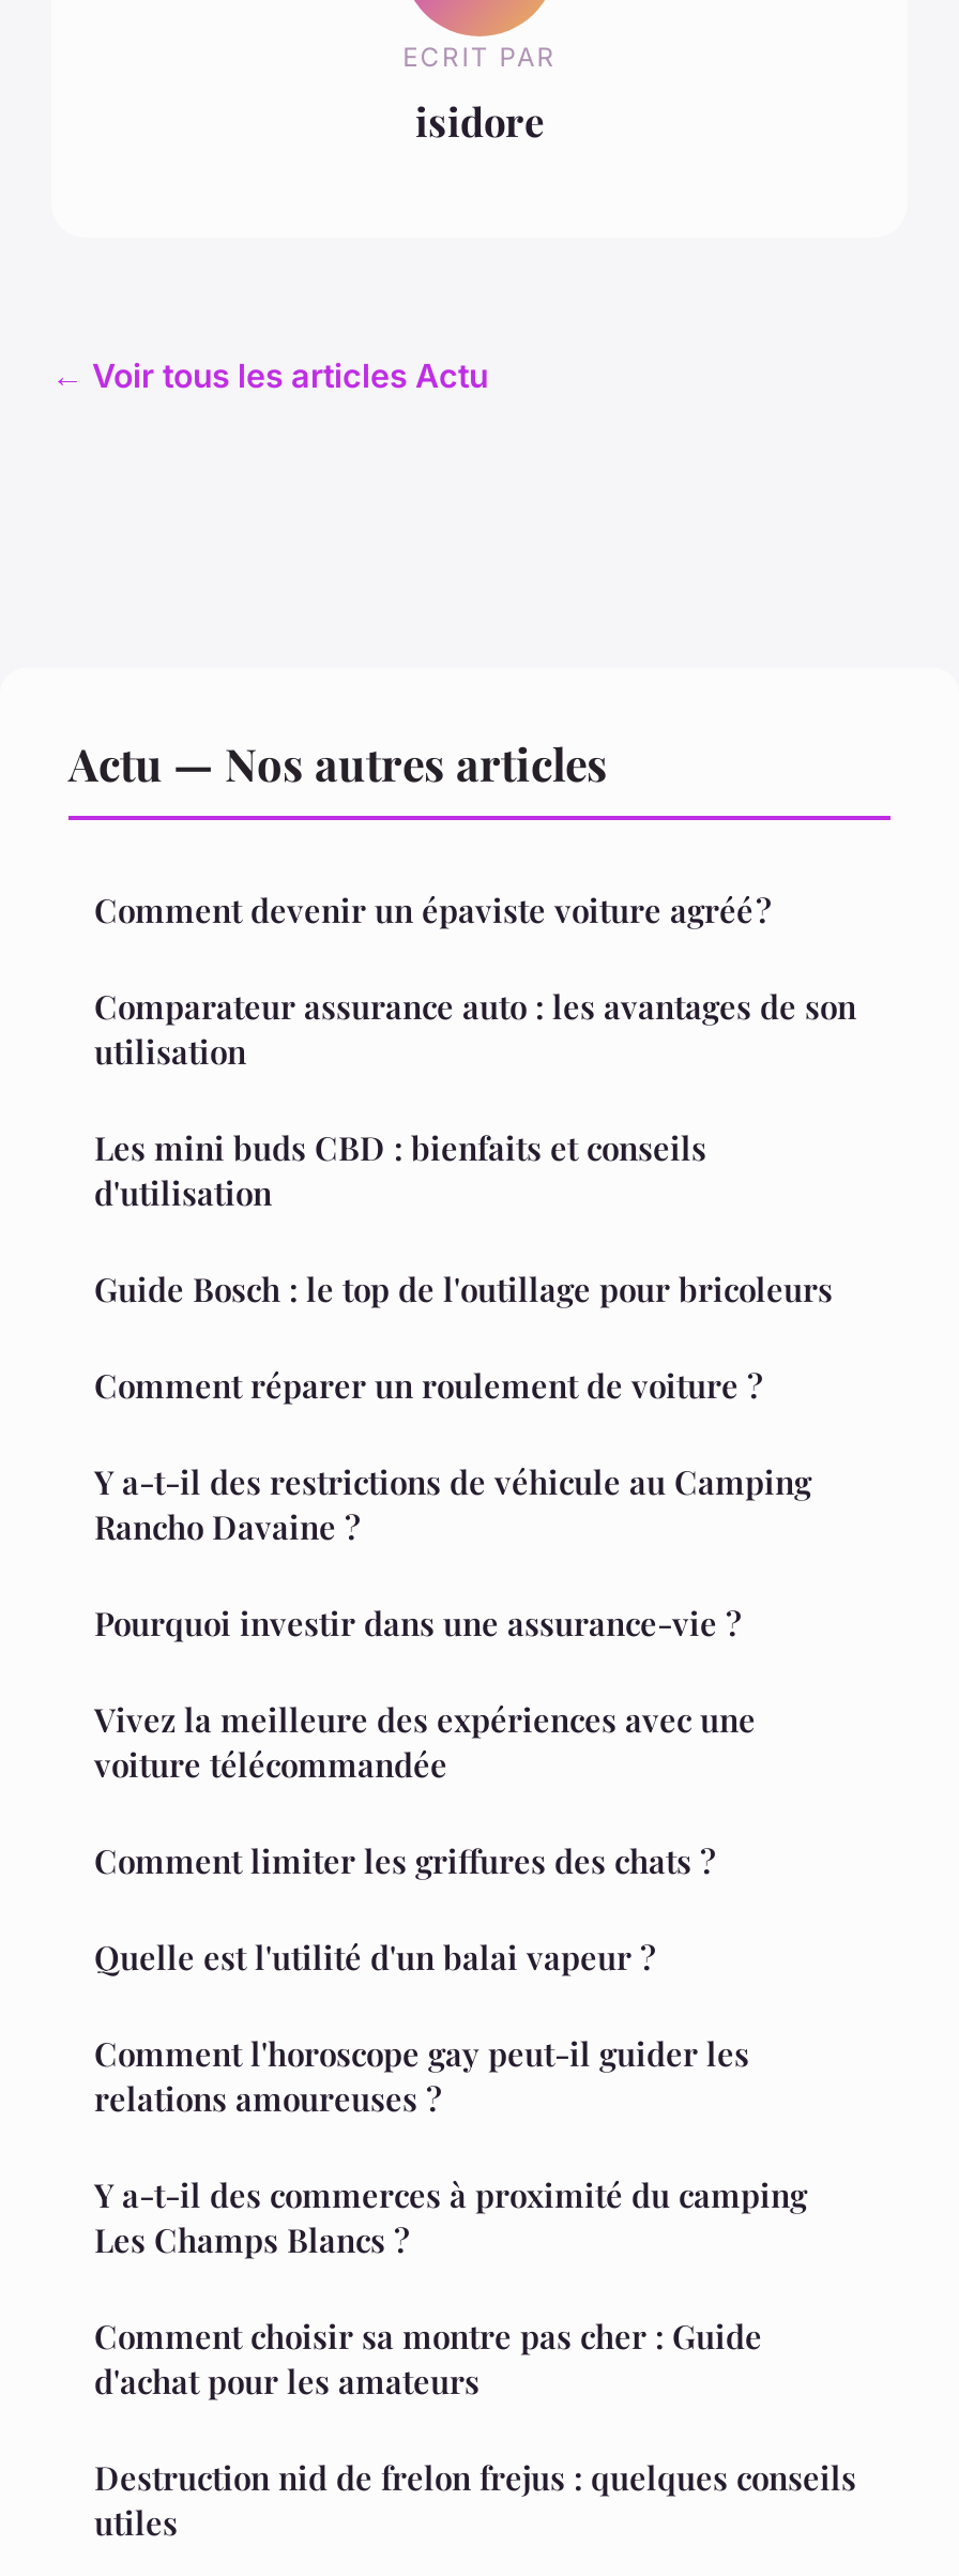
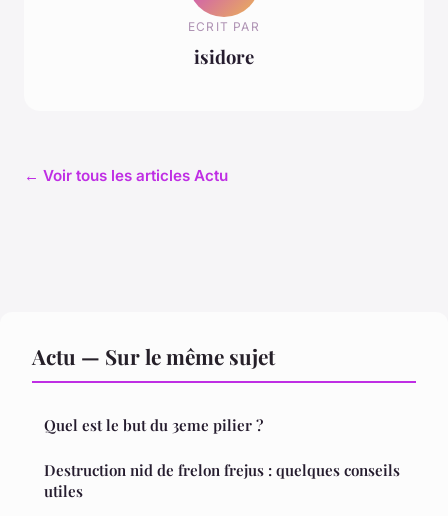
- Actu — Nos autres articles
- Comment devenir un épaviste voiture agréé ?
- Comparateur assurance auto : les avantages de son
- utilisation
- Les mini buds CBD : bienfaits et conseils
- d'utilisation
- Guide Bosch : le top de l'outillage pour bricoleurs
- Comment réparer un roulement de voiture ?
- Y a-t-il des restrictions de véhicule au Camping
- Rancho Davaine ?
- Pourquoi investir dans une assurance-vie ?
- Vivez la meilleure des expériences avec une
- voiture télécommandée
- Comment limiter les griffures des chats ?
- Quelle est l'utilité d'un balai vapeur ?
- Comment l'horoscope gay peut-il guider les
- relations amoureuses ?
- Y a-t-il des commerces à proximité du camping
- Les Champs Blancs ?
- Comment choisir sa montre pas cher : Guide
- d'achat pour les amateurs
+ Actu — Sur le même sujet
+ Quel est le but du 3eme pilier ?
